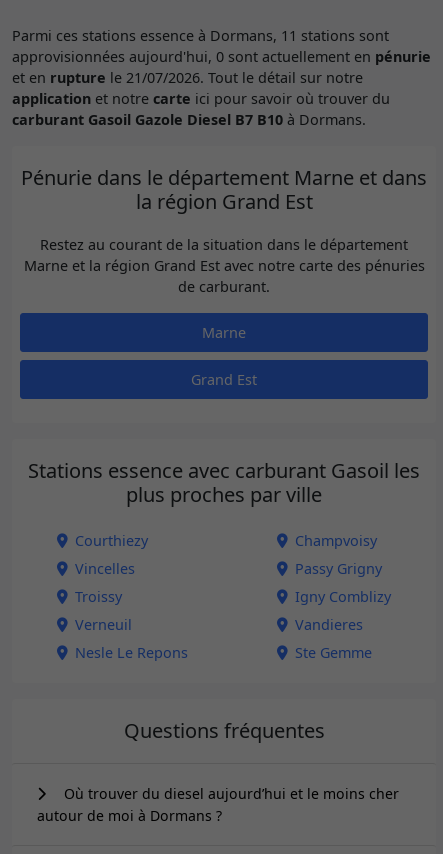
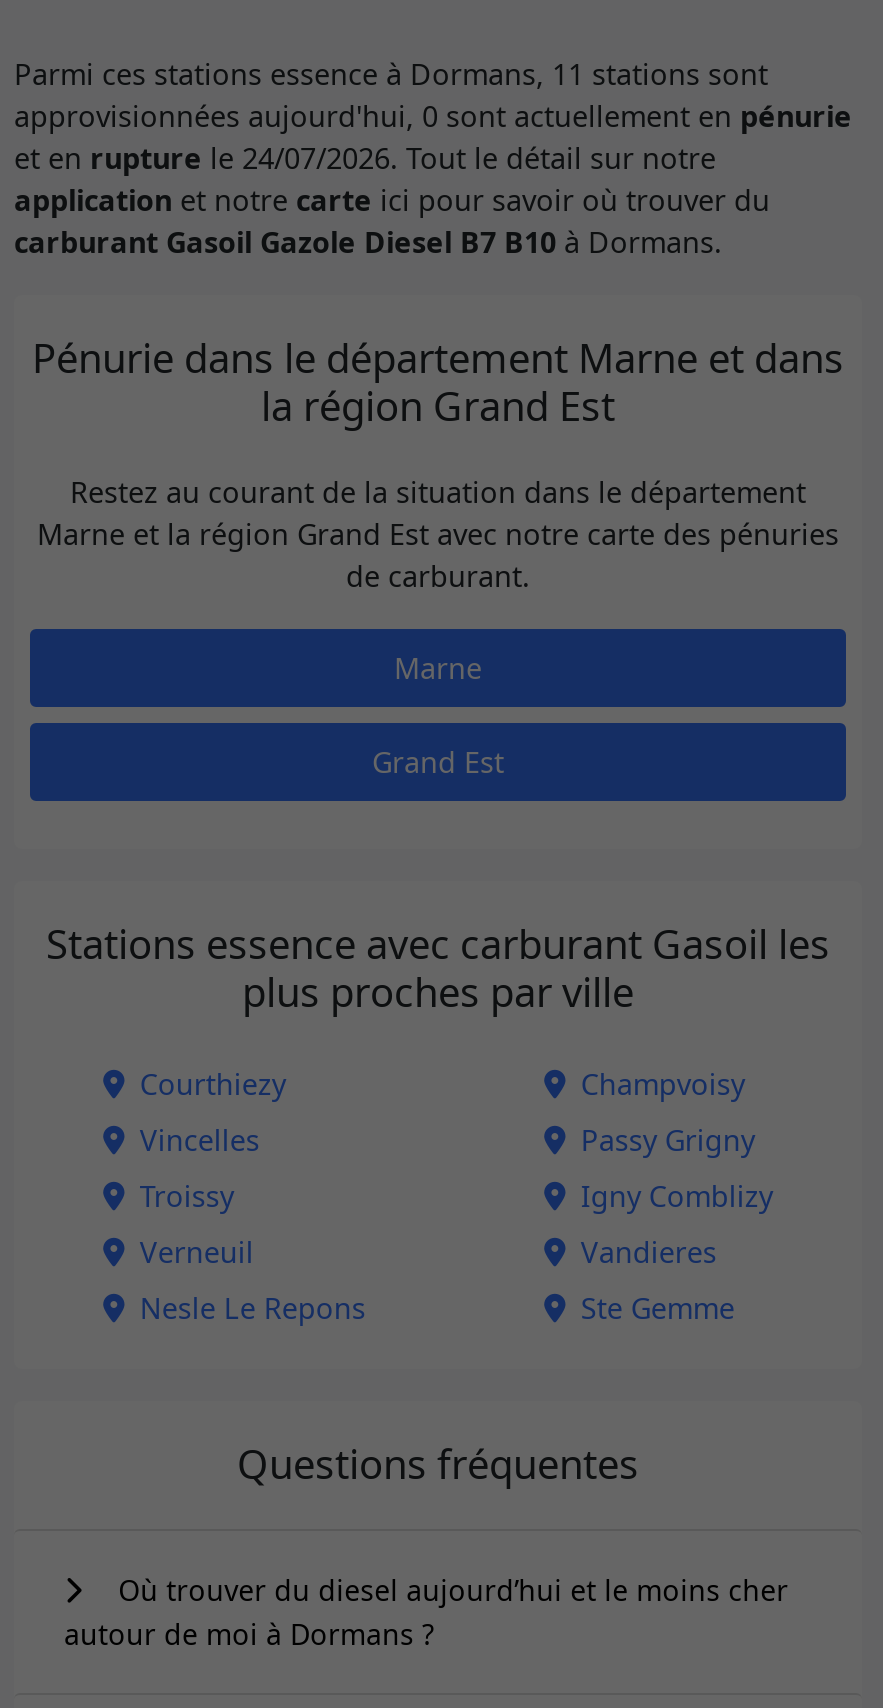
- et en rupture le 21/07/2026. Tout le détail sur notre
+ et en rupture le 24/07/2026. Tout le détail sur notre
